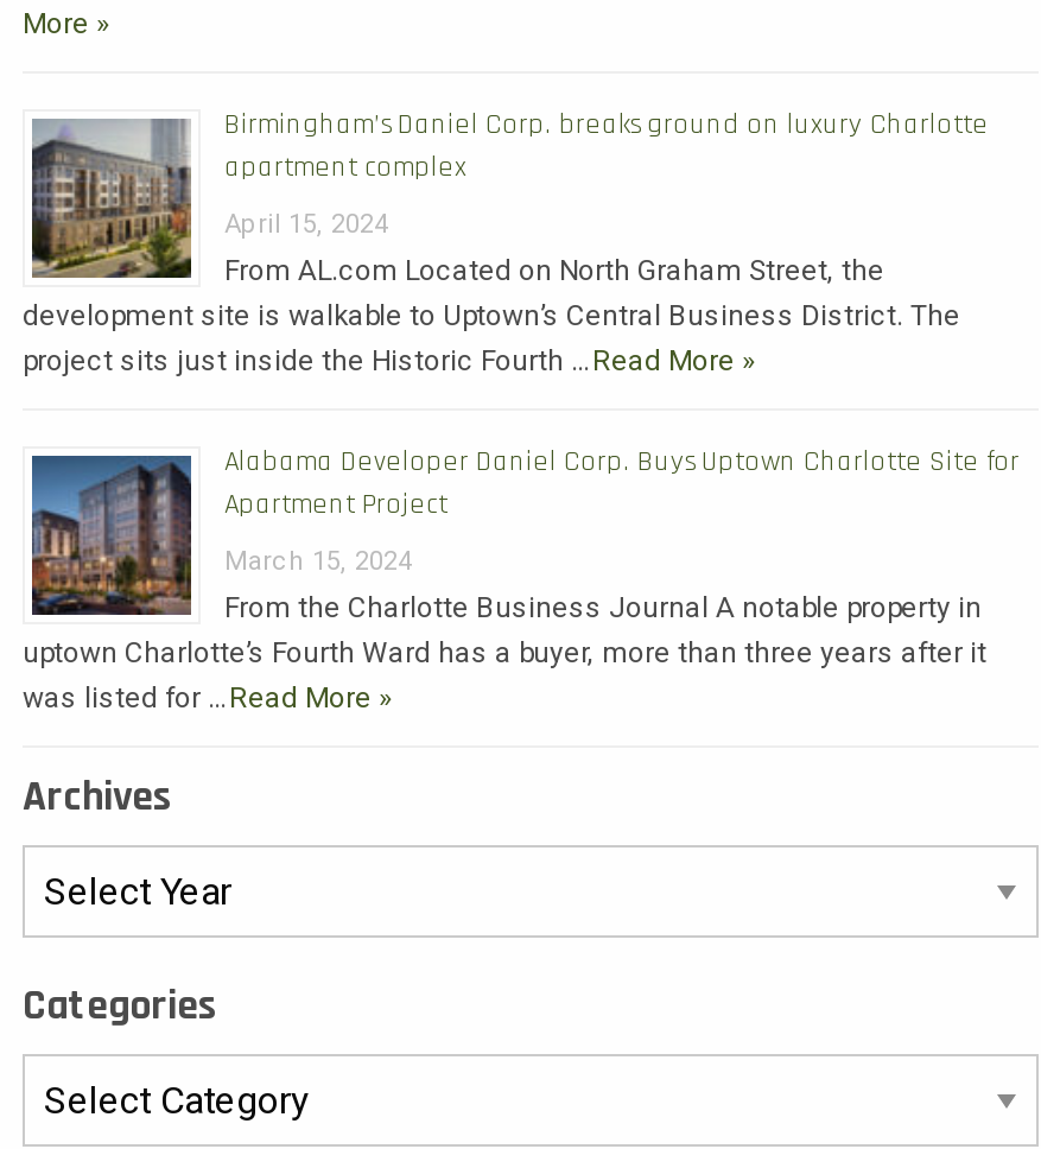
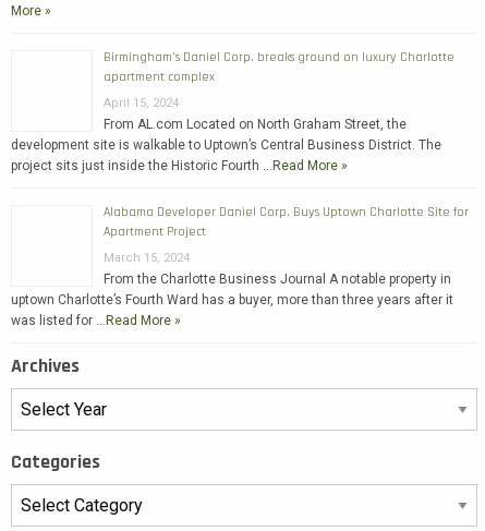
- [image]

- [image]
